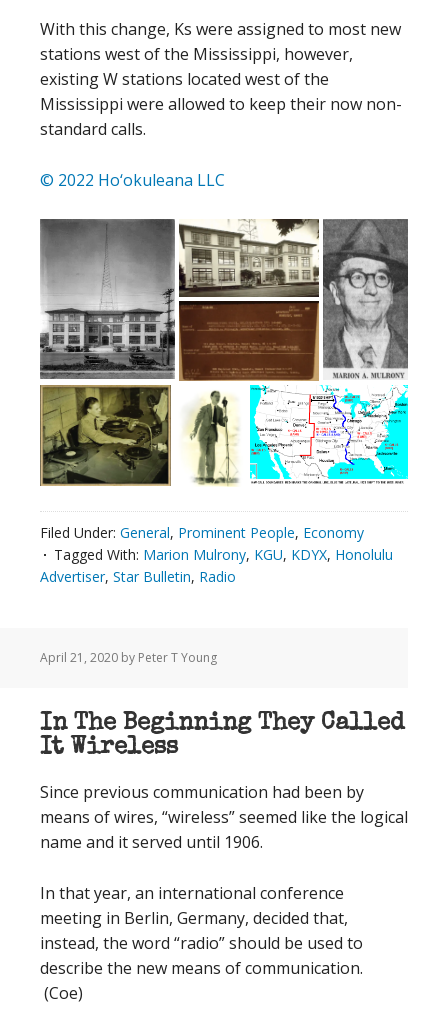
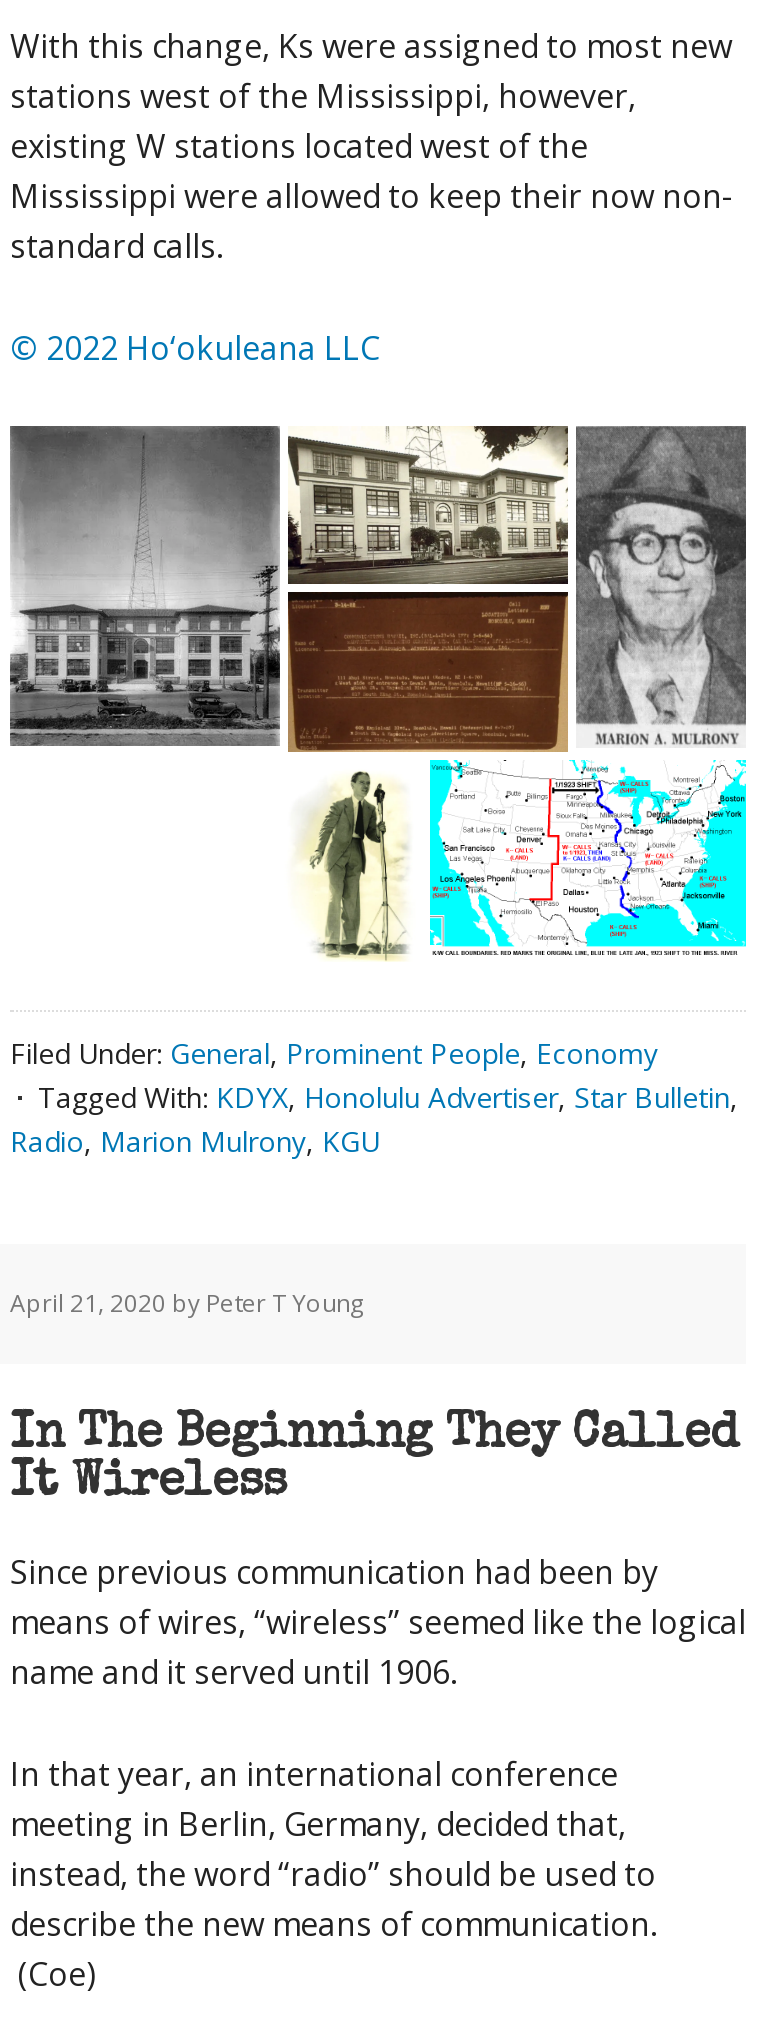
- [image]

- Tagged With: Marion Mulrony, KGU, KDYX, Honolulu
- Advertiser, Star Bulletin, Radio
+ Tagged With: KDYX, Honolulu Advertiser, Star Bulletin,
+ Radio, Marion Mulrony, KGU
